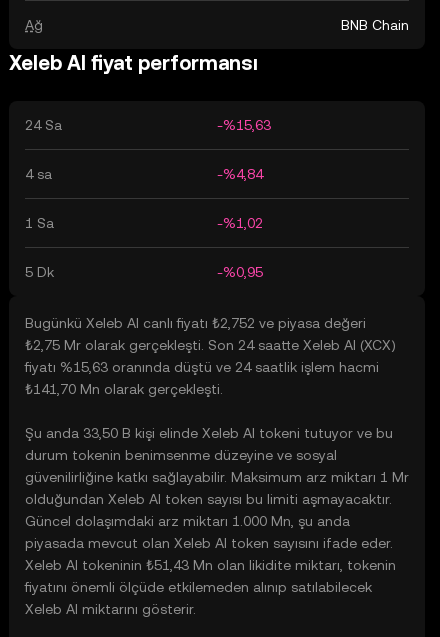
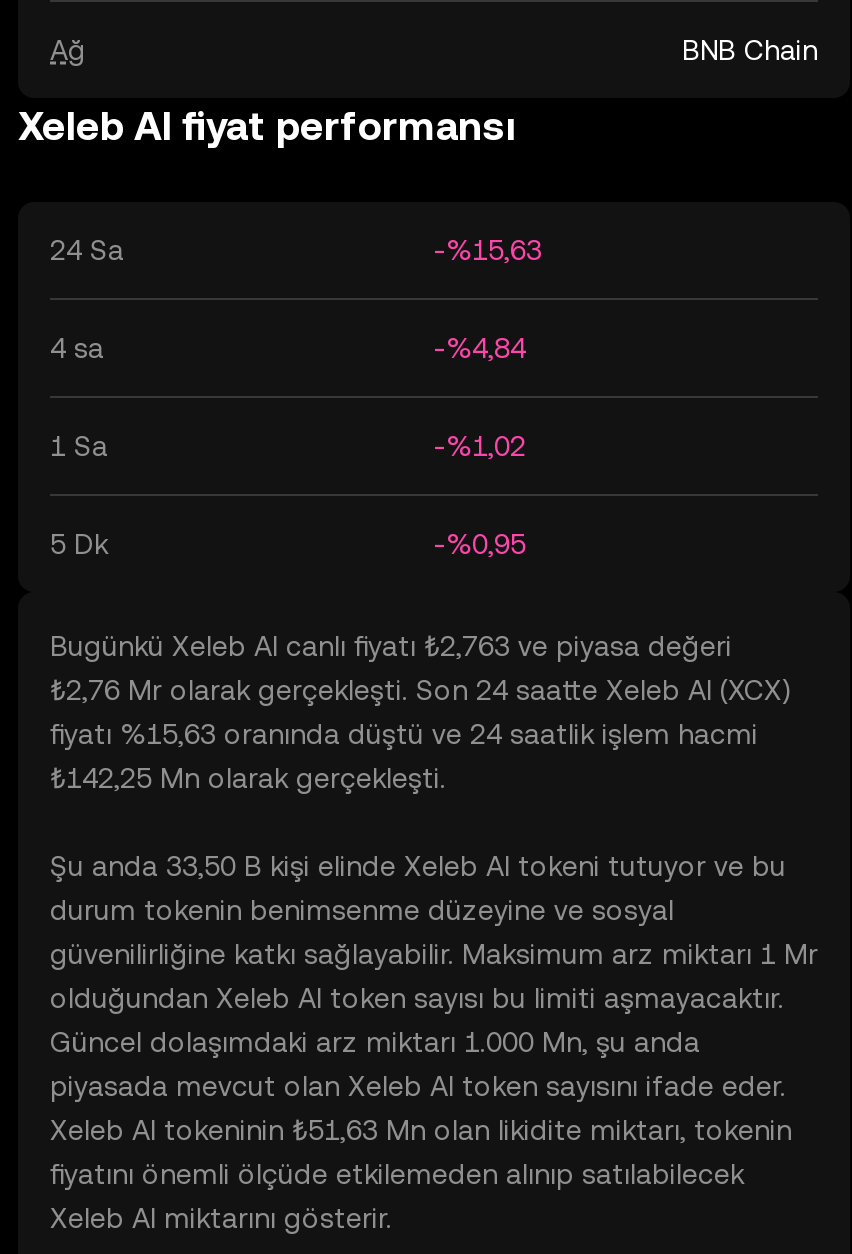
- Bugünkü Xeleb AI canlı fiyatı ₺2,752 ve piyasa değeri
+ Bugünkü Xeleb AI canlı fiyatı ₺2,763 ve piyasa değeri

- ₺2,75 Mr olarak gerçekleşti. Son 24 saatte Xeleb AI (XCX)
+ ₺2,76 Mr olarak gerçekleşti. Son 24 saatte Xeleb AI (XCX)

- ₺141,70 Mn olarak gerçekleşti.
+ ₺142,25 Mn olarak gerçekleşti.

- Xeleb AI tokeninin ₺51,43 Mn olan likidite miktarı, tokenin
+ Xeleb AI tokeninin ₺51,63 Mn olan likidite miktarı, tokenin
